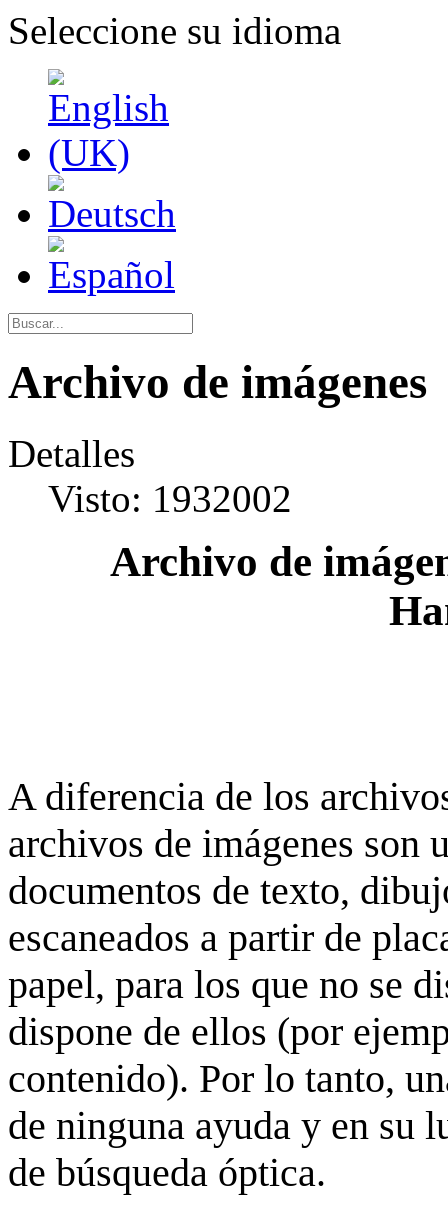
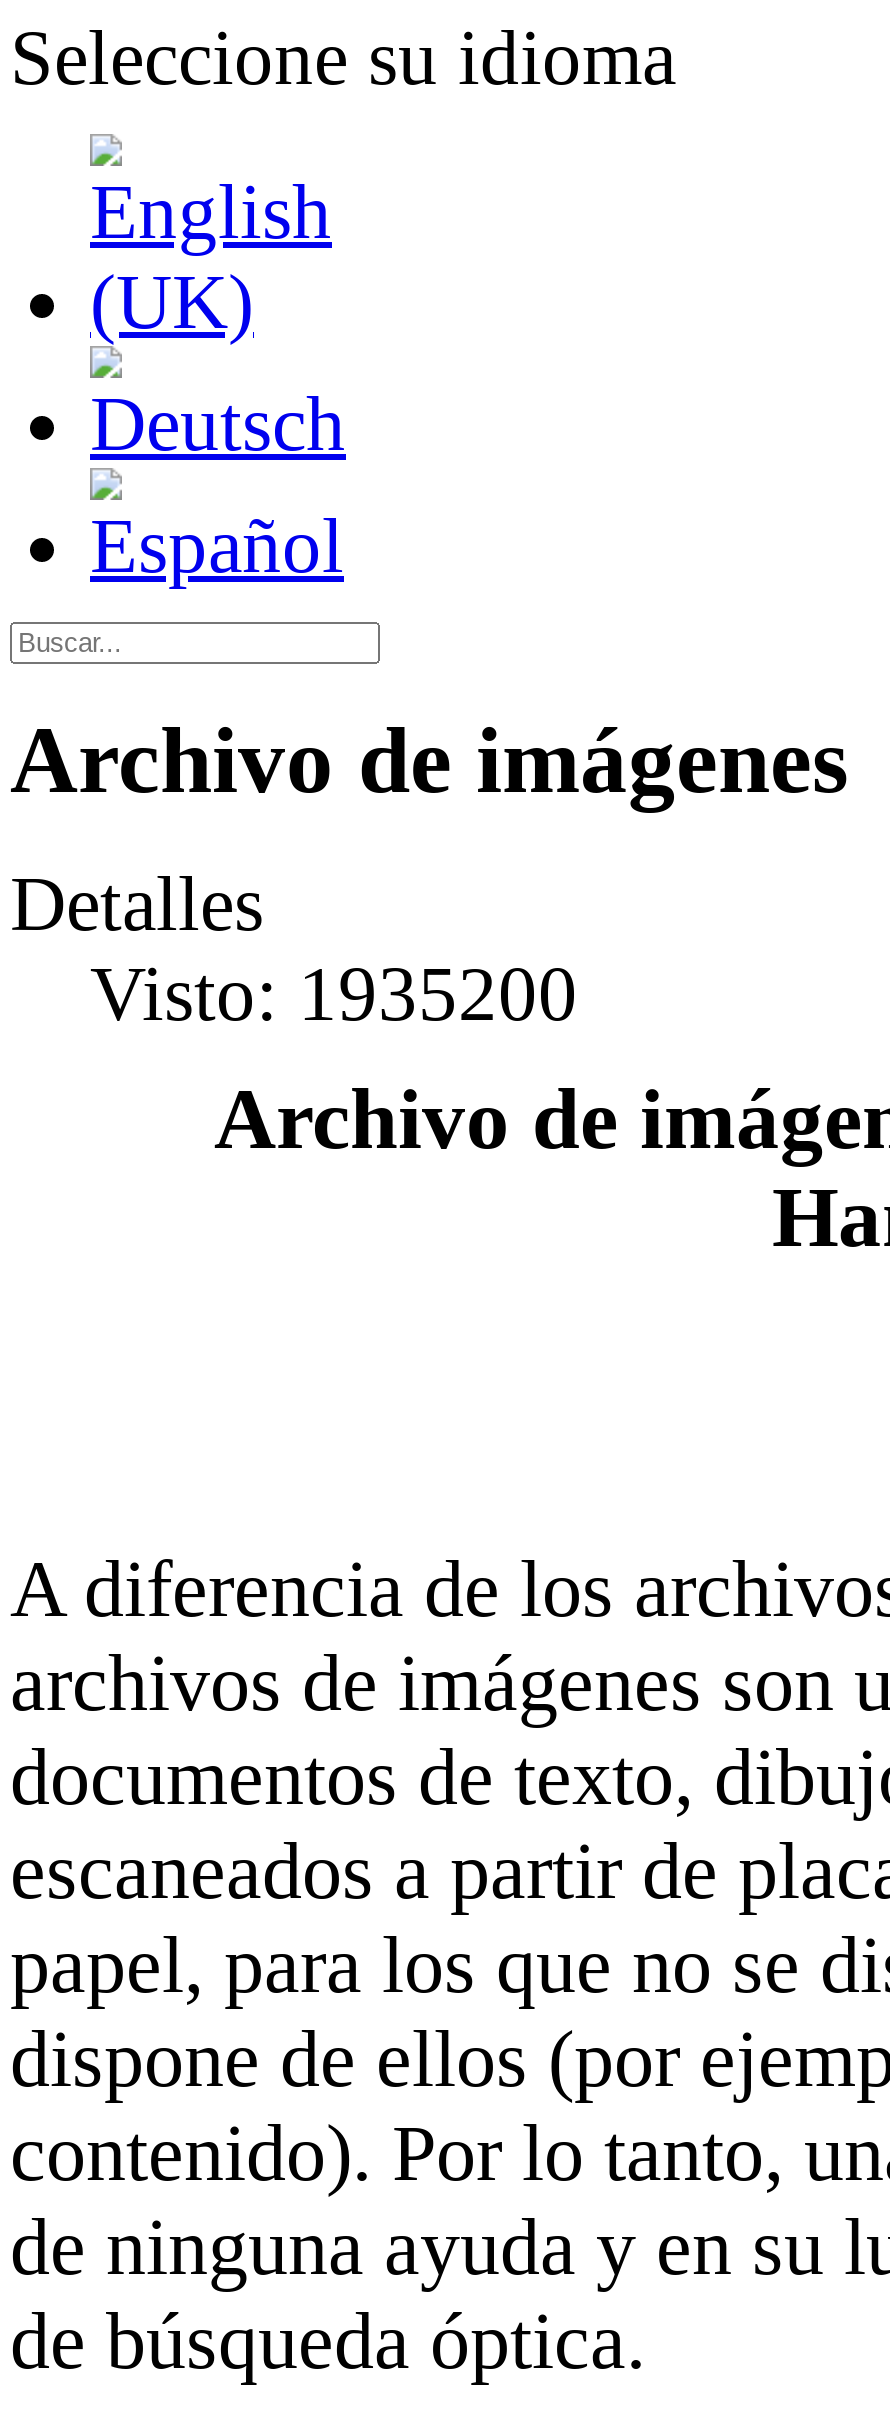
- Visto: 1932002
+ Visto: 1935200
